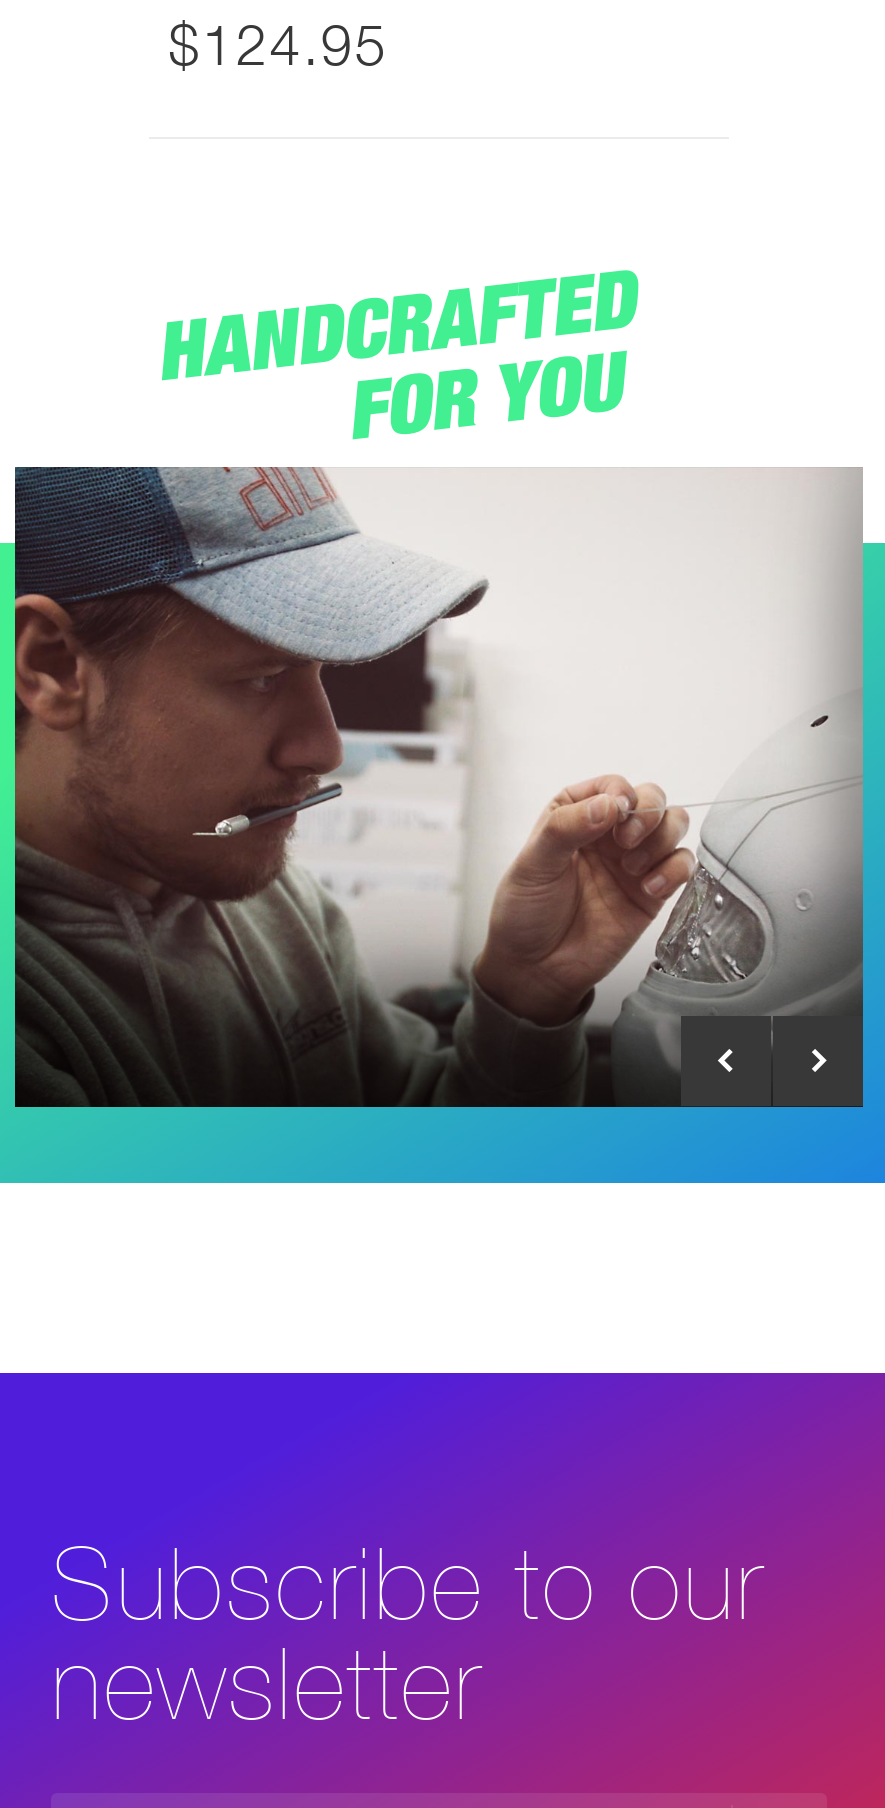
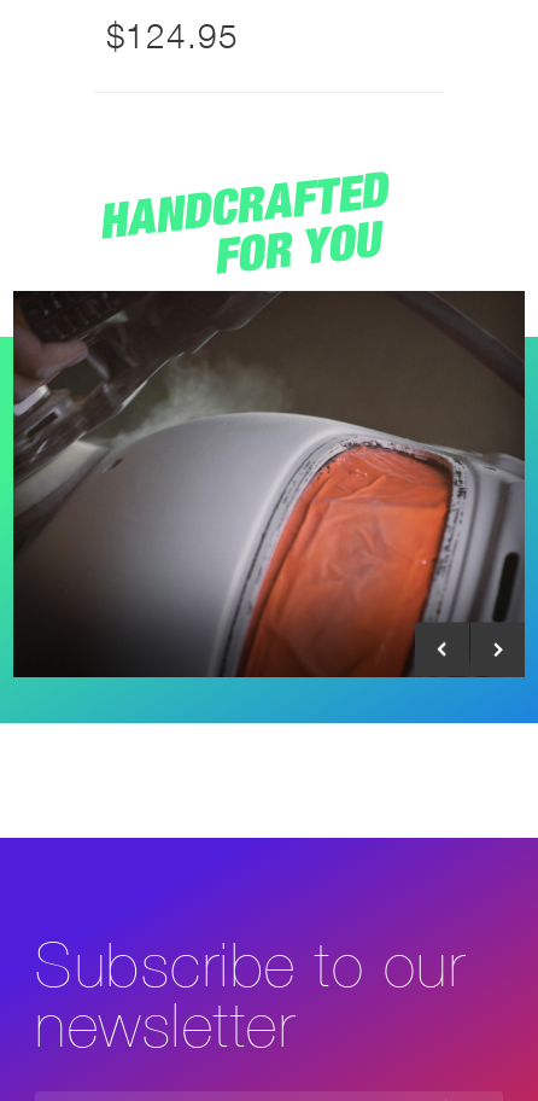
- [image]
+ [image]
